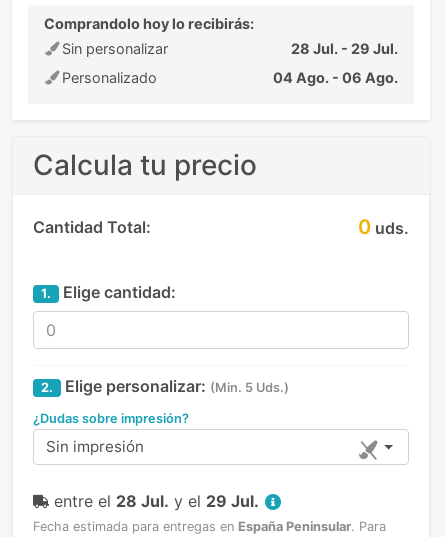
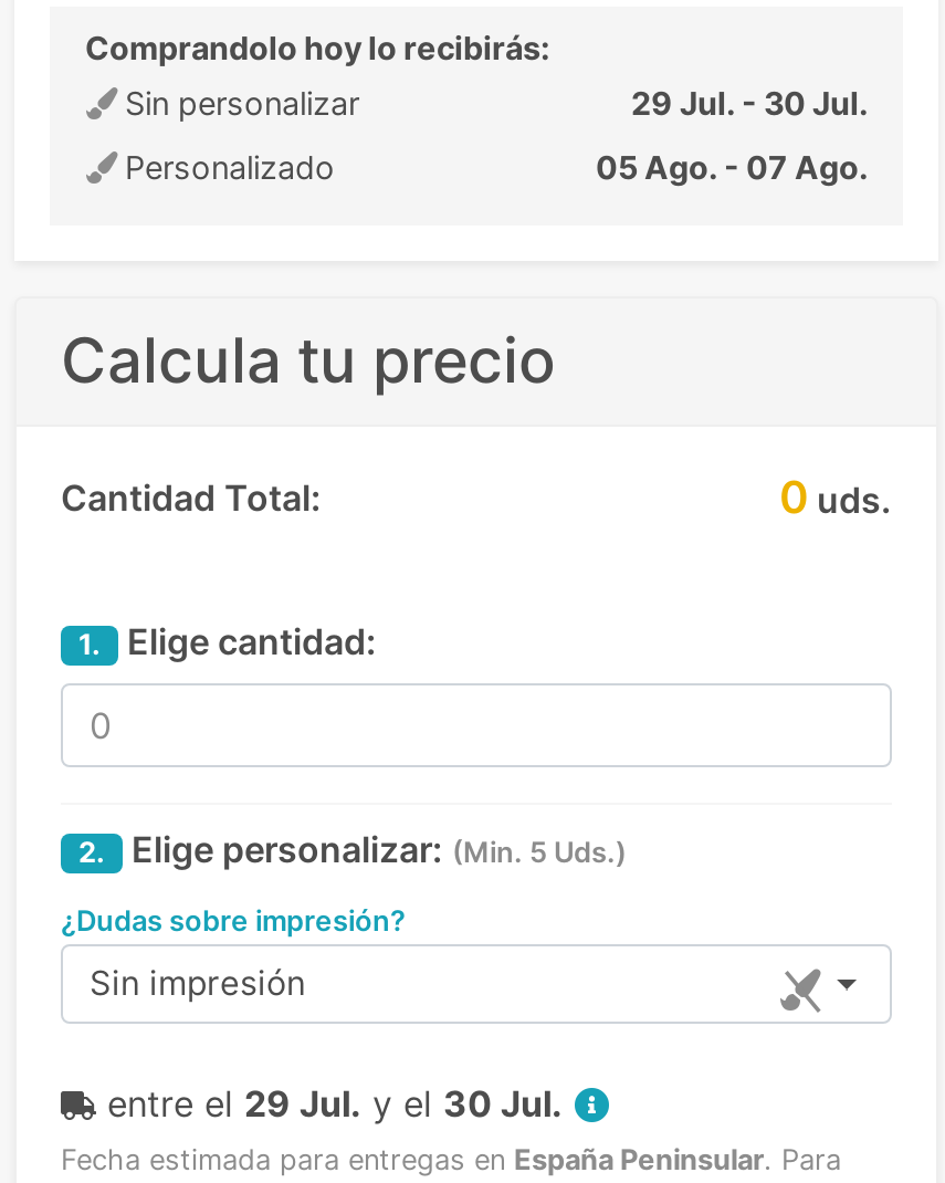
- 28 Jul. - 29 Jul.
+ 29 Jul. - 30 Jul.

- 04 Ago. - 06 Ago.
+ 05 Ago. - 07 Ago.

- entre el 28 Jul. y el 29 Jul.
+ entre el 29 Jul. y el 30 Jul.
